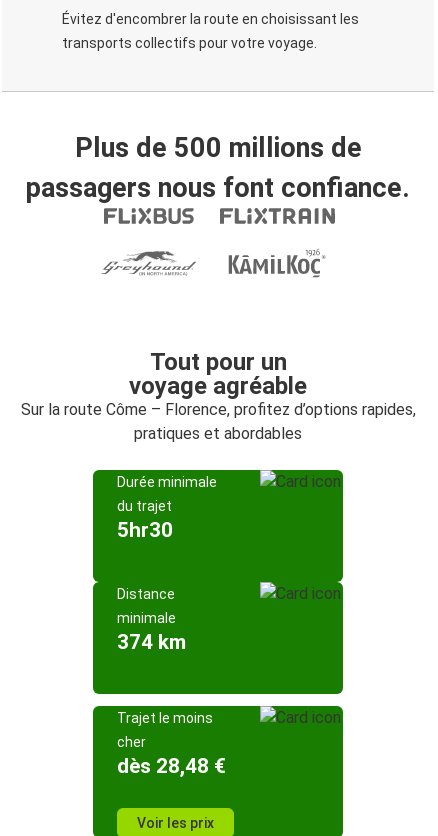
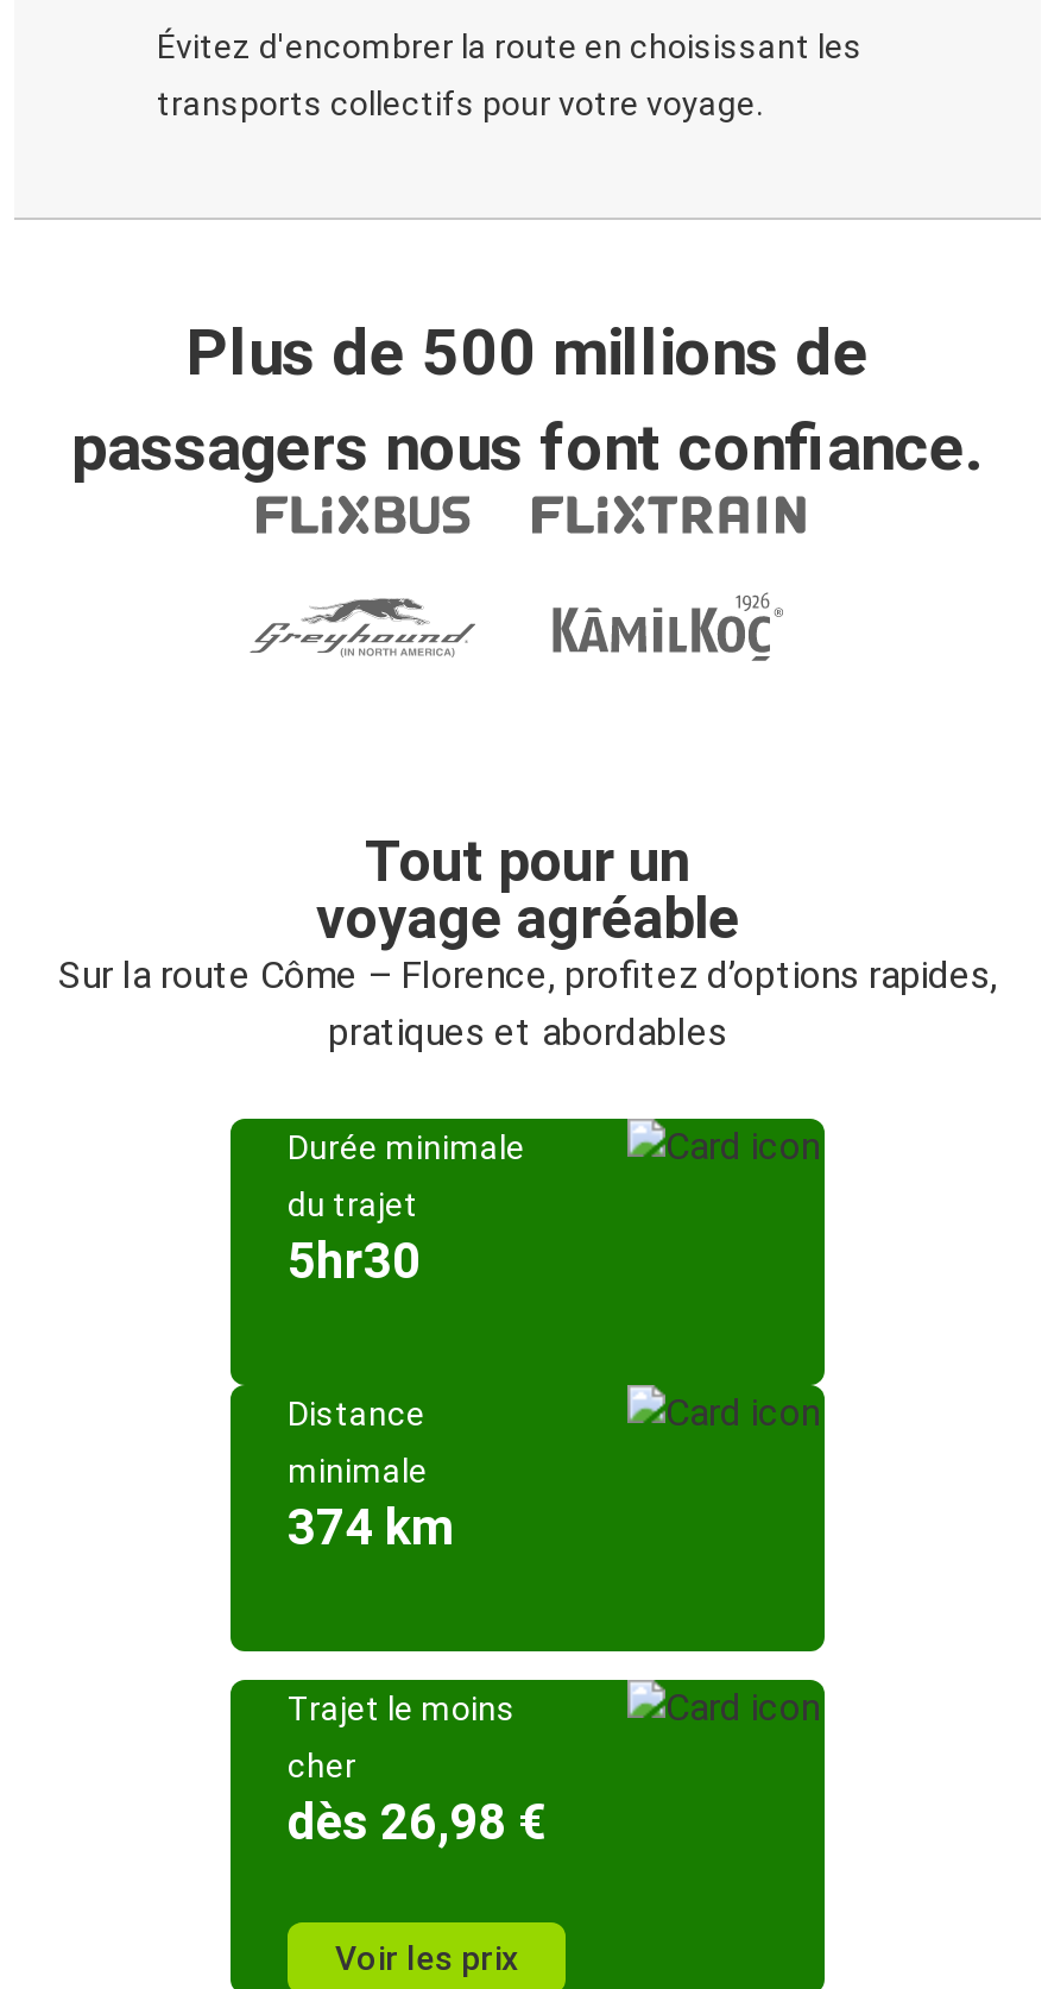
- dès 28,48 €
+ dès 26,98 €
